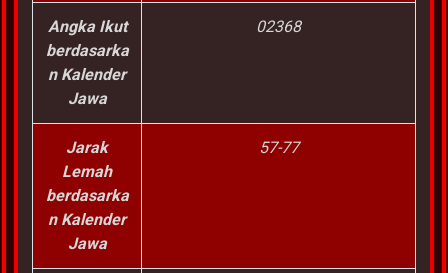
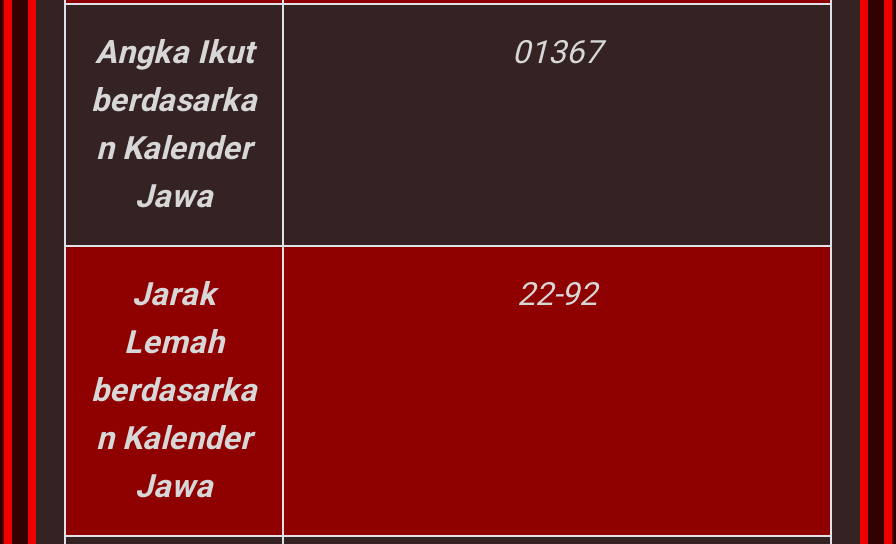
- 02368
+ 01367

- 57-77
+ 22-92
